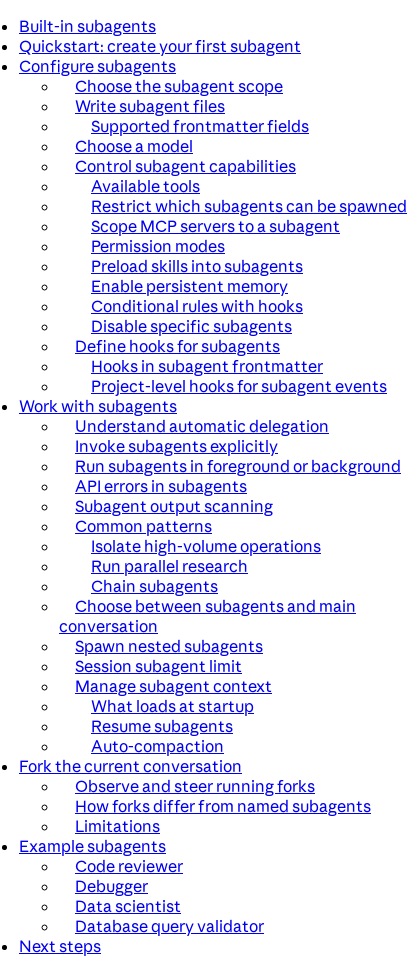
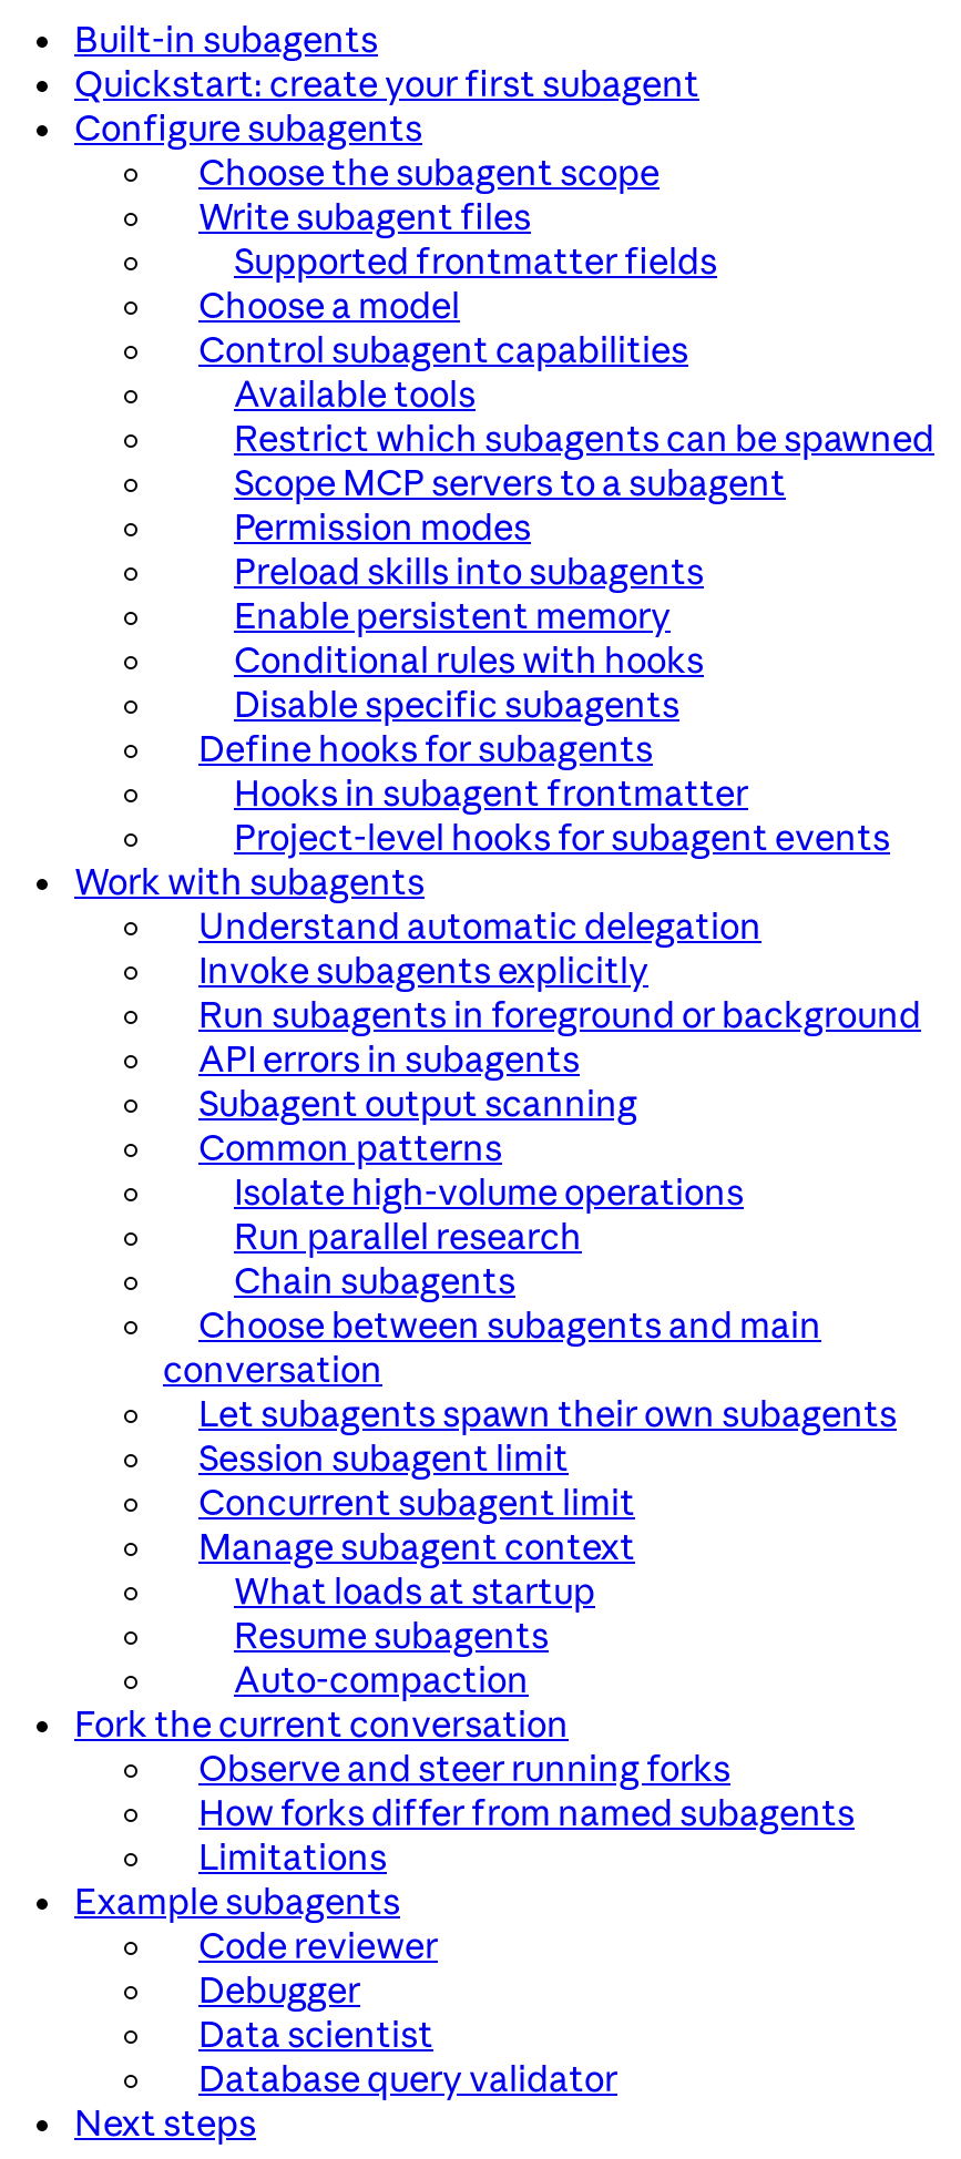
- Spawn nested subagents
+ Let subagents spawn their own subagents

+ Concurrent subagent limit
